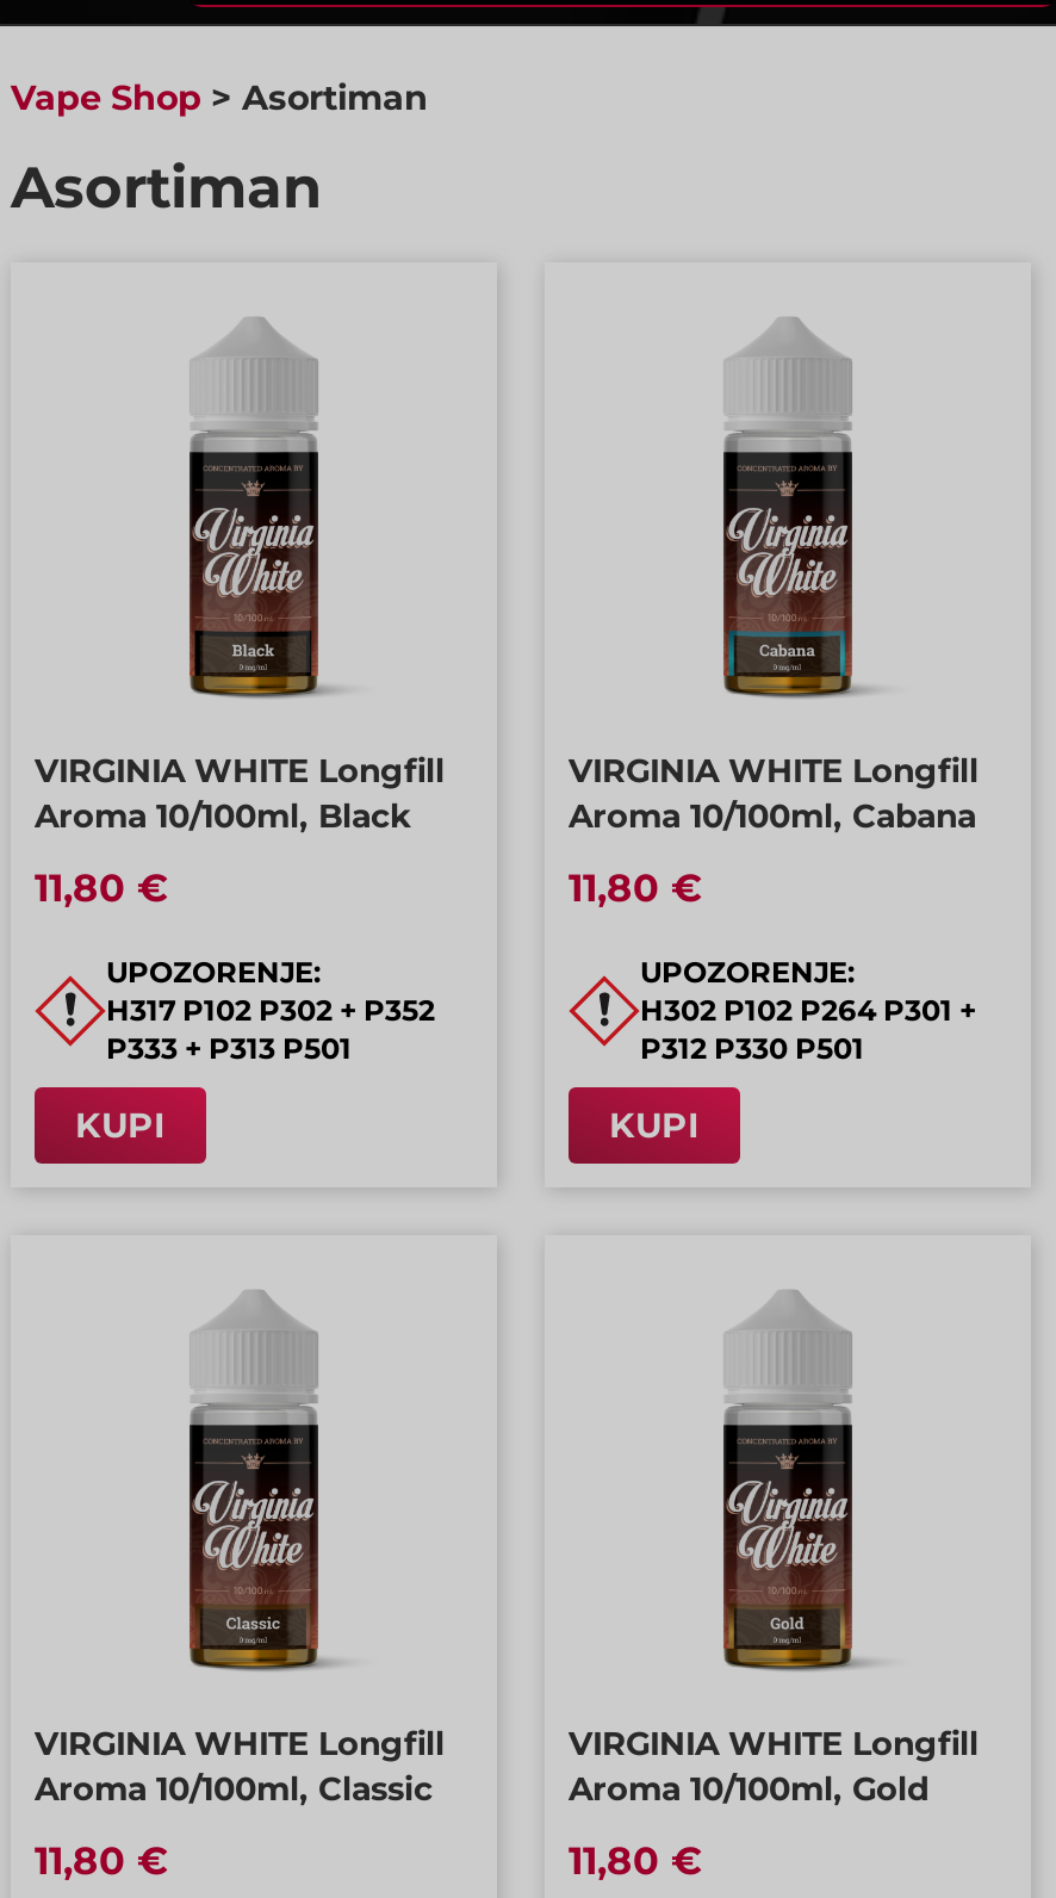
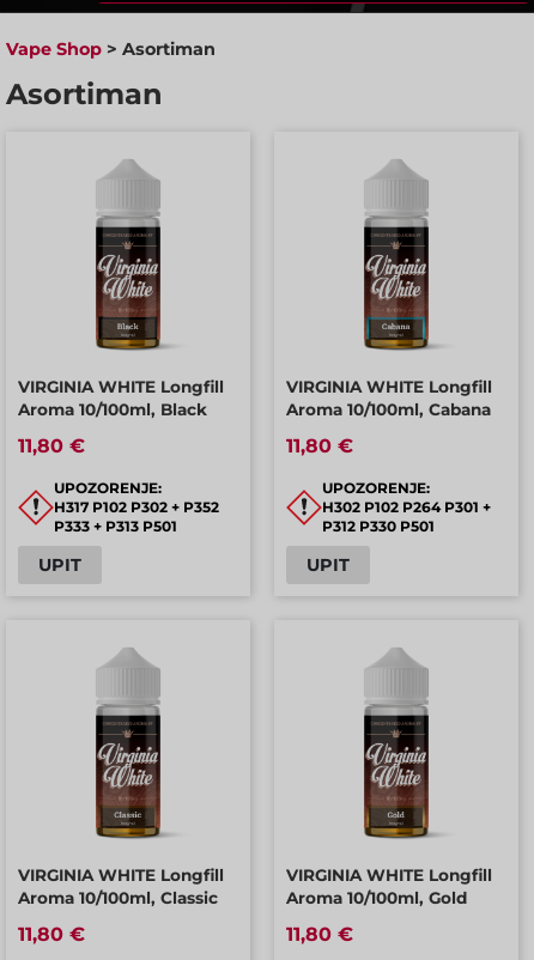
- KUPI
+ UPIT

- KUPI
+ UPIT
